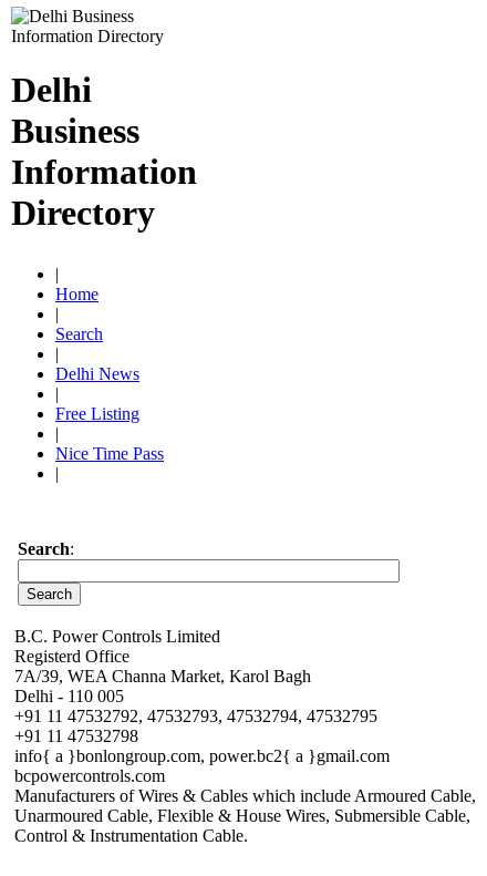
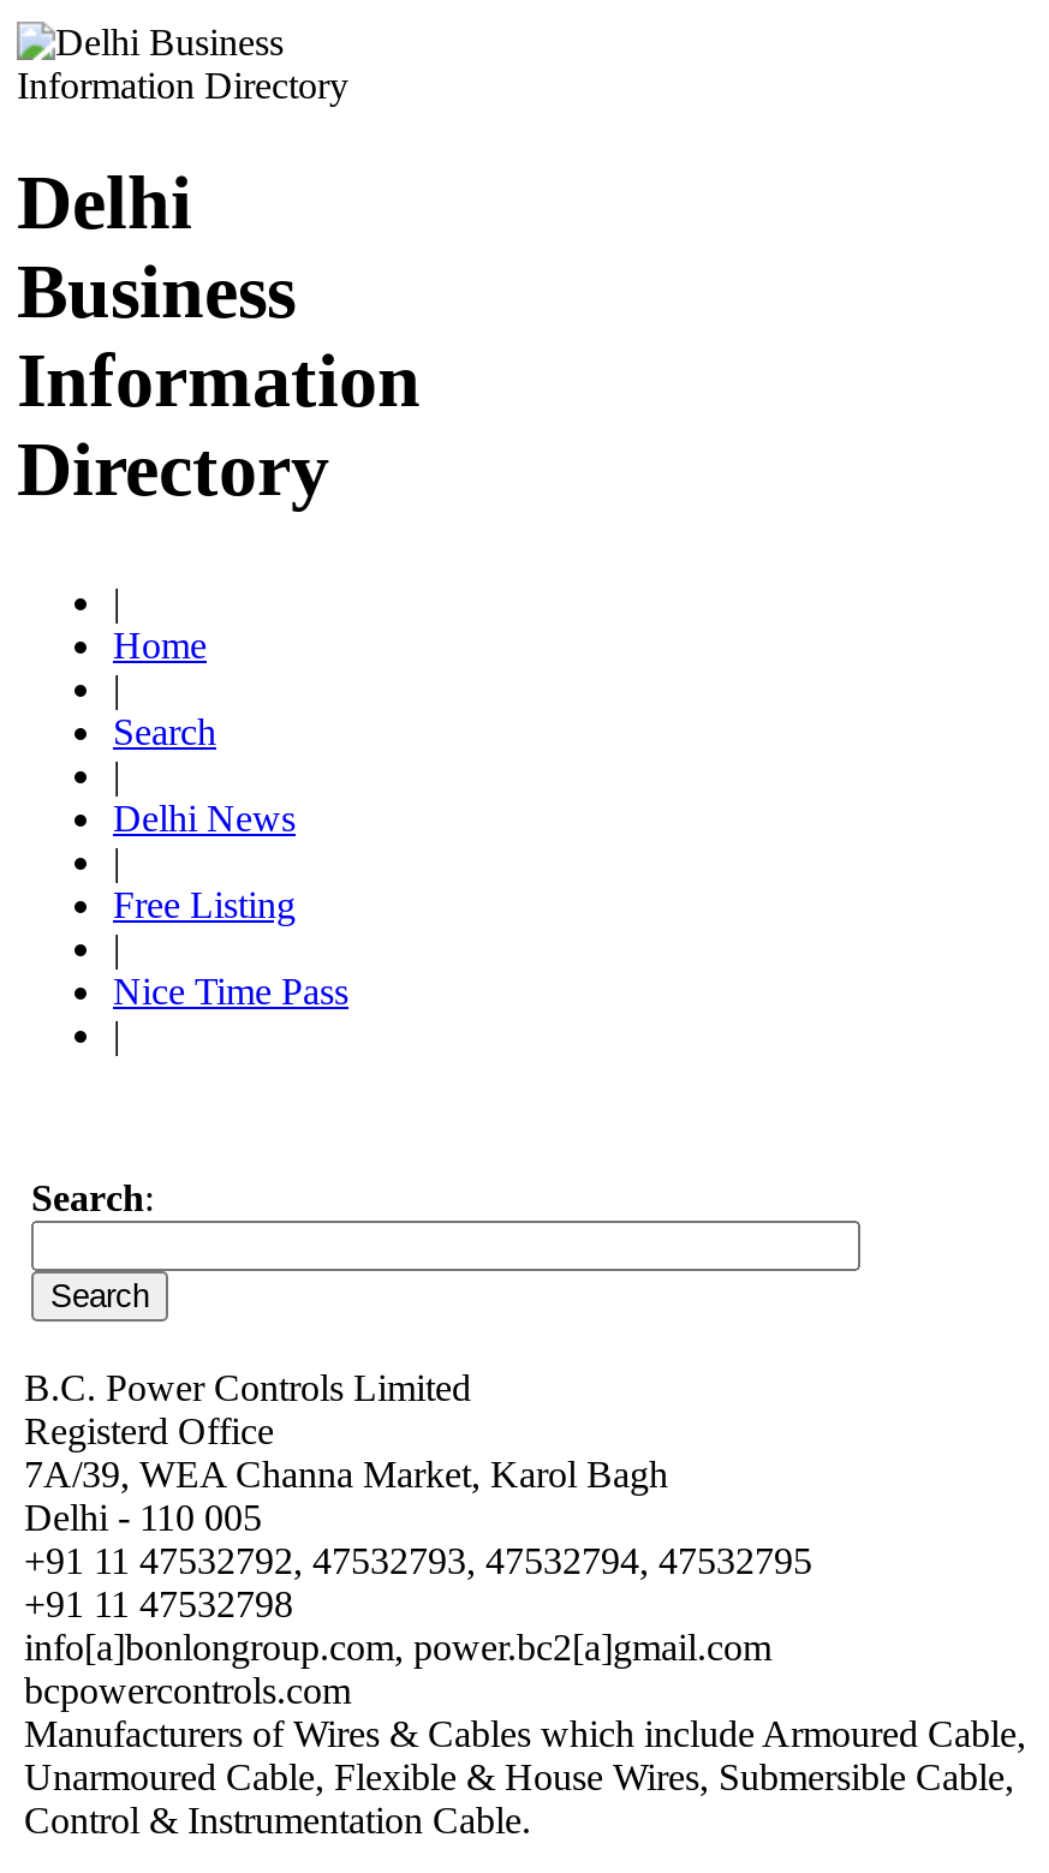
- info{ a }bonlongroup.com, power.bc2{ a }gmail.com
+ info[a]bonlongroup.com, power.bc2[a]gmail.com
